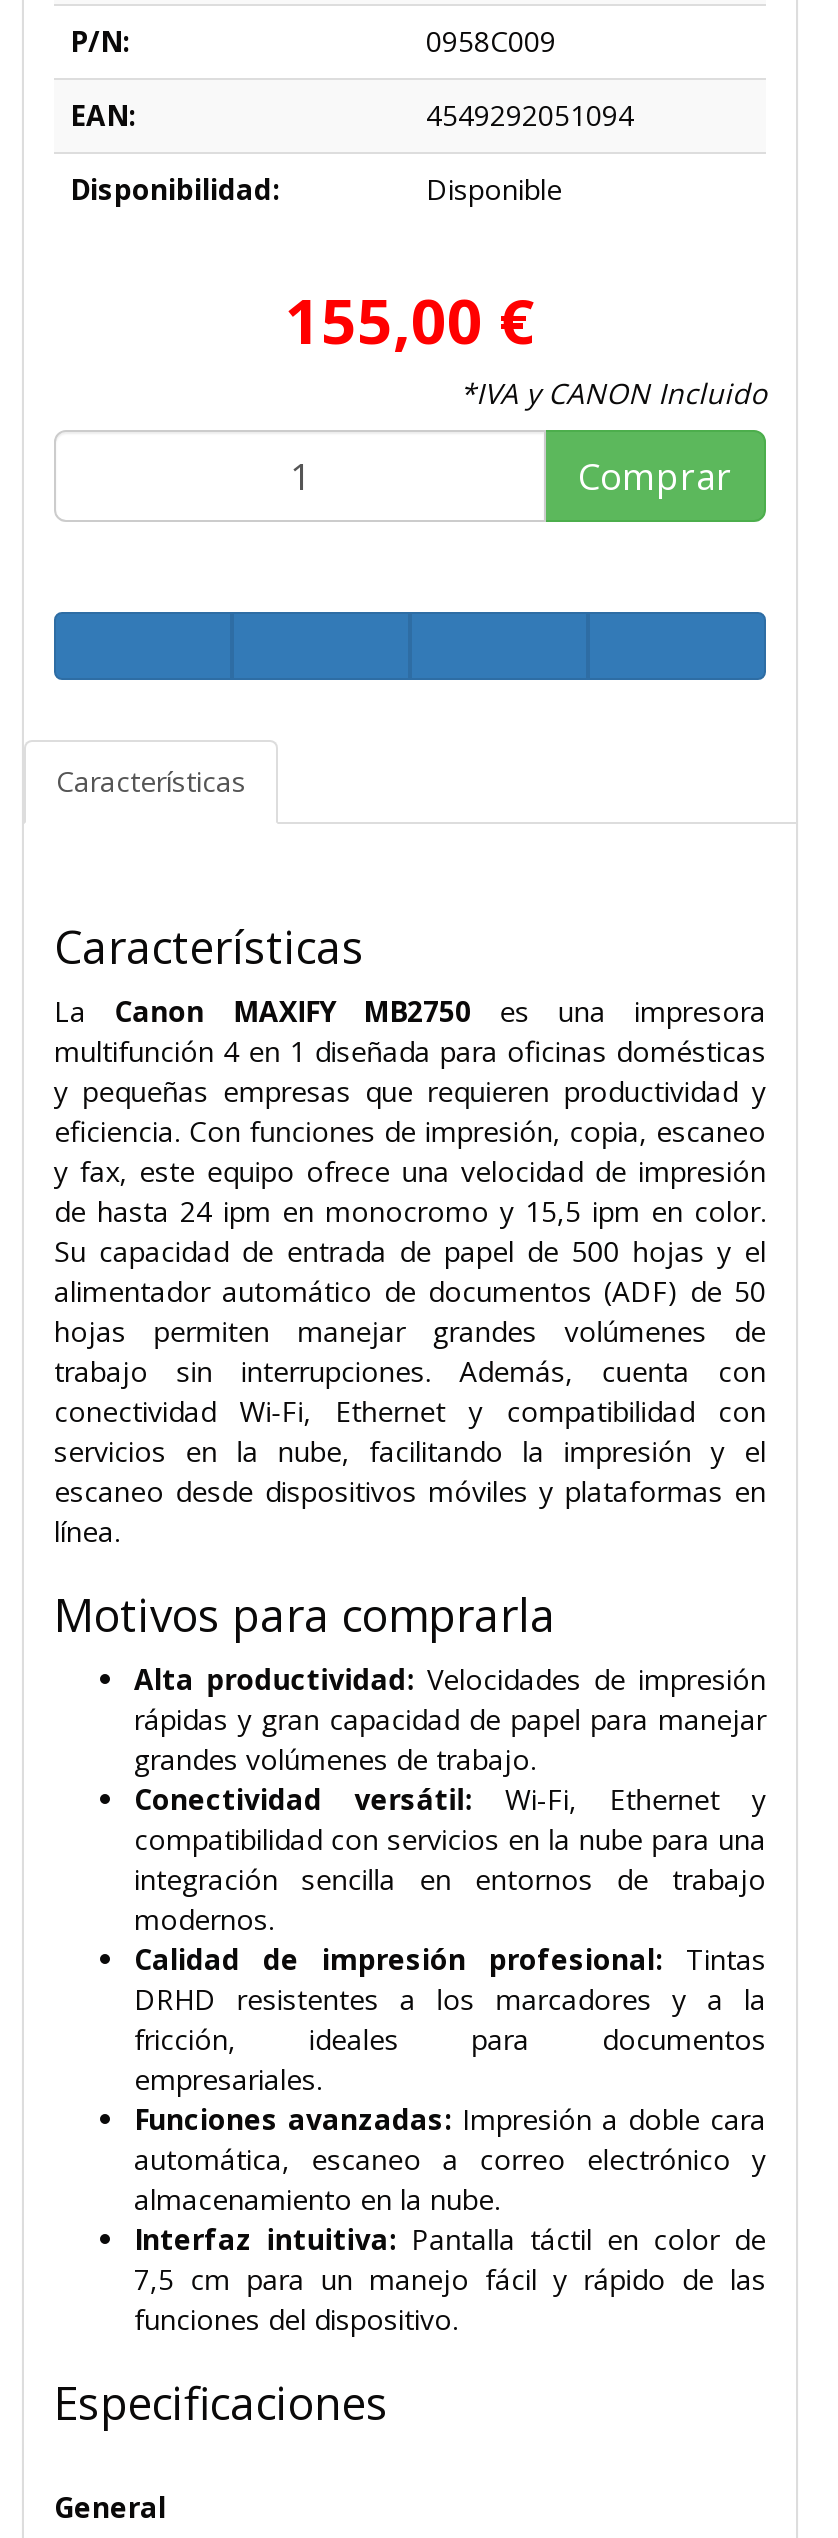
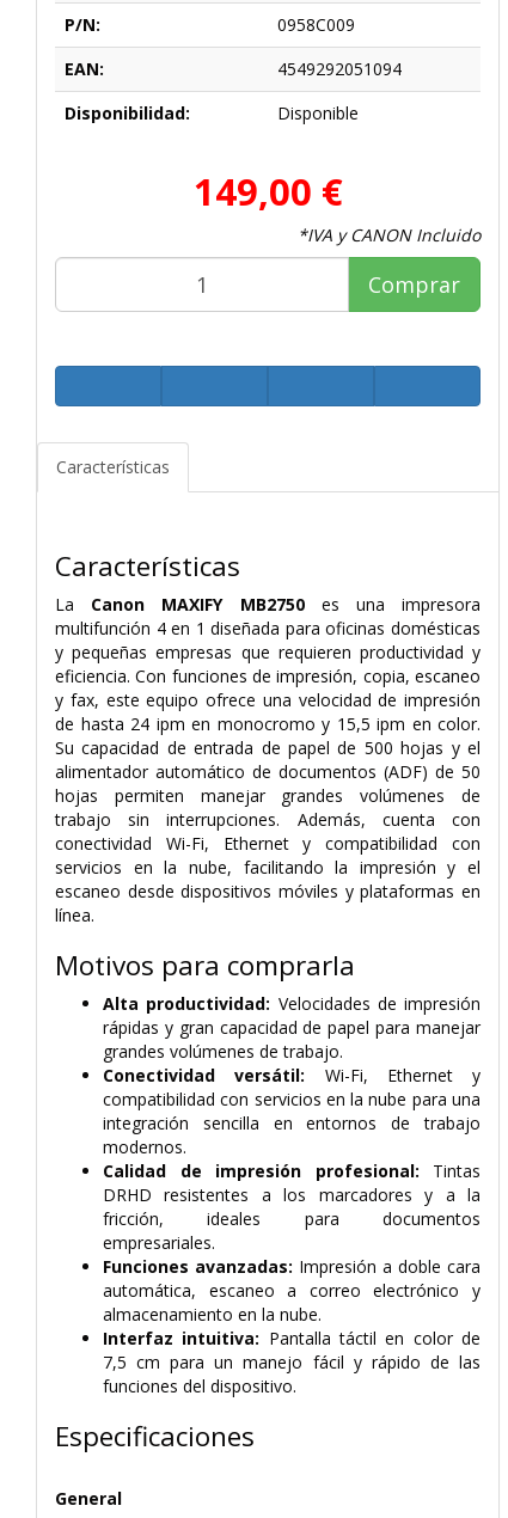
- 155,00 €
+ 149,00 €
